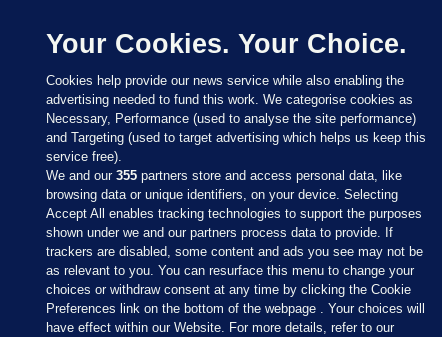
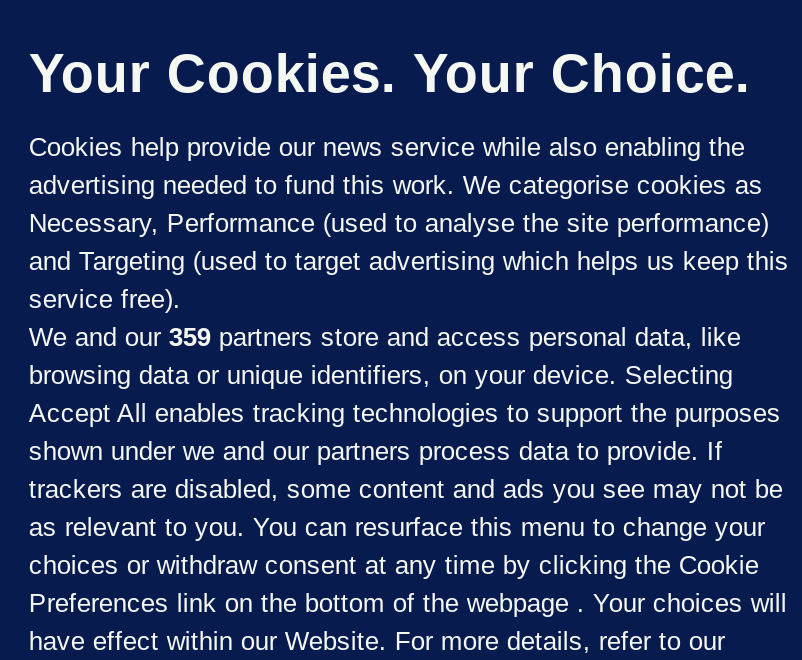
- We and our 355 partners store and access personal data, like
+ We and our 359 partners store and access personal data, like
